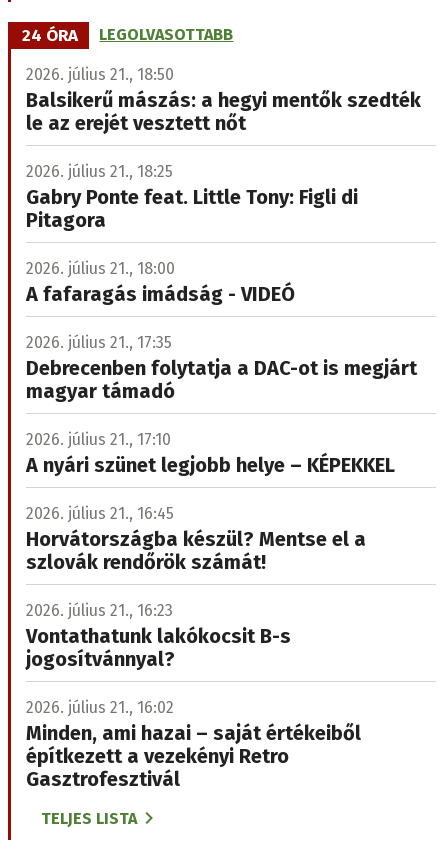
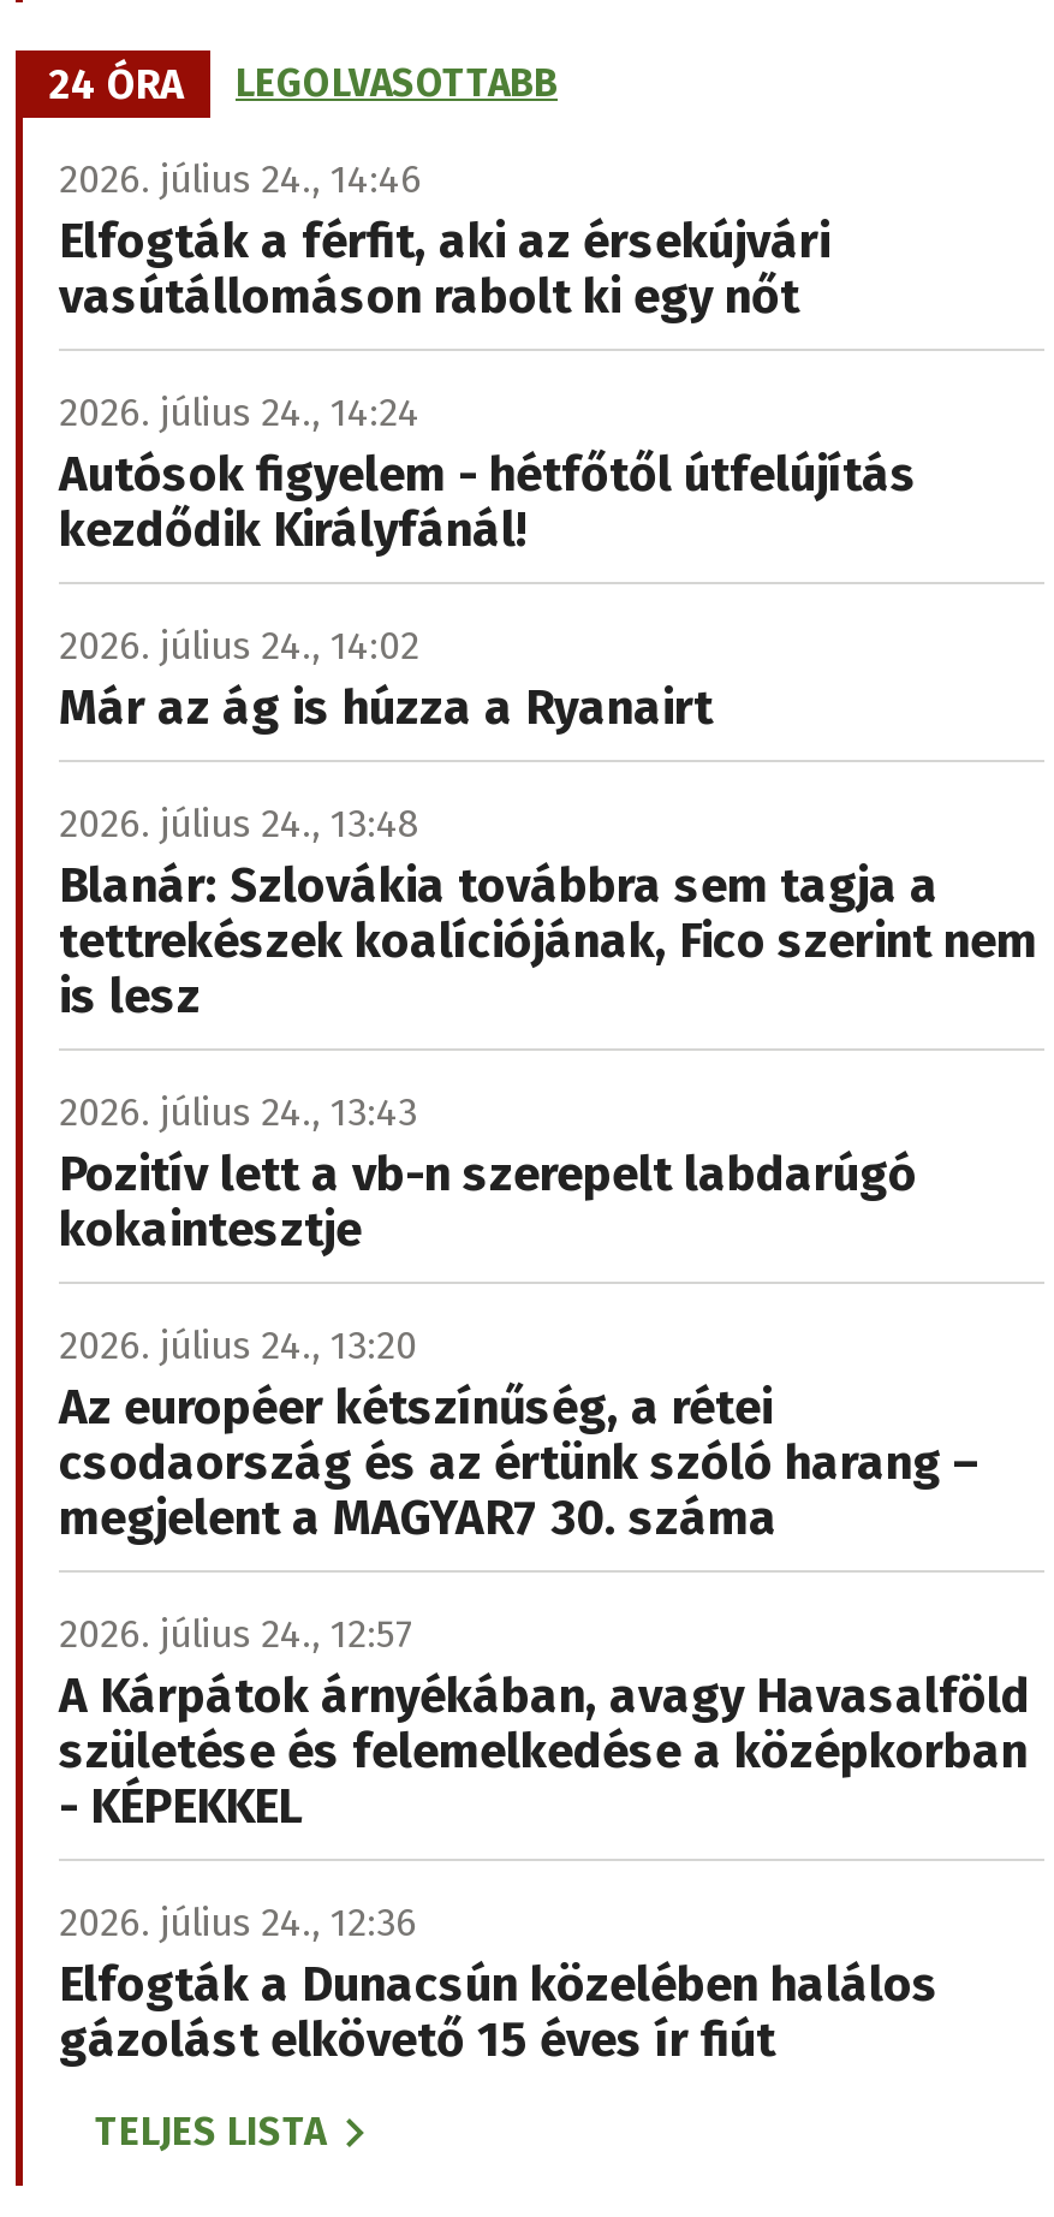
- 2026. július 21., 18:50
- Balsikerű mászás: a hegyi mentők szedték
- le az erejét vesztett nőt
+ 2026. július 24., 14:46
+ Elfogták a férfit, aki az érsekújvári
+ vasútállomáson rabolt ki egy nőt

- 2026. július 21., 18:25
- Gabry Ponte feat. Little Tony: Figli di
- Pitagora
+ 2026. július 24., 14:24
+ Autósok figyelem - hétfőtől útfelújítás
+ kezdődik Királyfánál!

- 2026. július 21., 18:00
- A fafaragás imádság - VIDEÓ
+ 2026. július 24., 14:02
+ Már az ág is húzza a Ryanairt

- 2026. július 21., 17:35
- Debrecenben folytatja a DAC-ot is megjárt
- magyar támadó
+ 2026. július 24., 13:48
+ Blanár: Szlovákia továbbra sem tagja a
+ tettrekészek koalíciójának, Fico szerint nem
+ is lesz

- 2026. július 21., 17:10
- A nyári szünet legjobb helye – KÉPEKKEL
+ 2026. július 24., 13:43
+ Pozitív lett a vb-n szerepelt labdarúgó
+ kokaintesztje

- 2026. július 21., 16:45
- Horvátországba készül? Mentse el a
- szlovák rendőrök számát!
+ 2026. július 24., 13:20
+ Az européer kétszínűség, a rétei
+ csodaország és az értünk szóló harang –
+ megjelent a MAGYAR7 30. száma

- 2026. július 21., 16:23
- Vontathatunk lakókocsit B-s
- jogosítvánnyal?
+ 2026. július 24., 12:57
+ A Kárpátok árnyékában, avagy Havasalföld
+ születése és felemelkedése a középkorban
+ - KÉPEKKEL

- 2026. július 21., 16:02
- Minden, ami hazai – saját értékeiből
- építkezett a vezekényi Retro
- Gasztrofesztivál
+ 2026. július 24., 12:36
+ Elfogták a Dunacsún közelében halálos
+ gázolást elkövető 15 éves ír fiút
